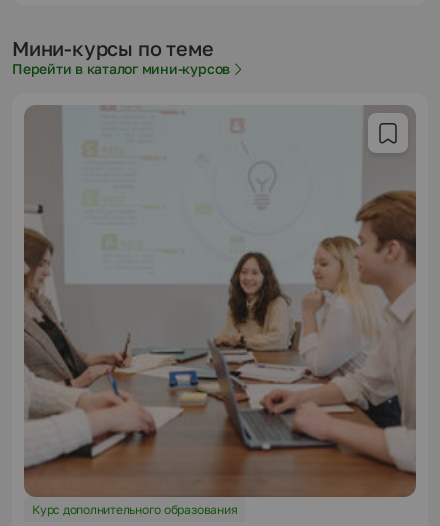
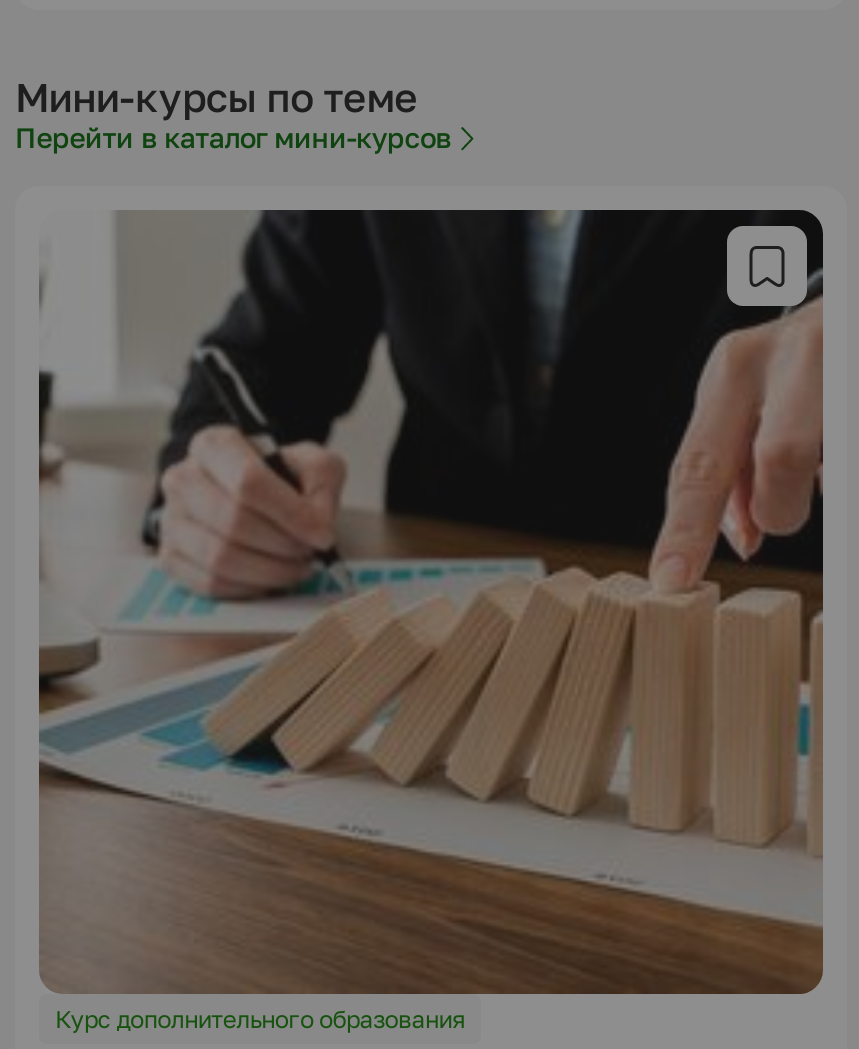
- [image]
+ [image]
